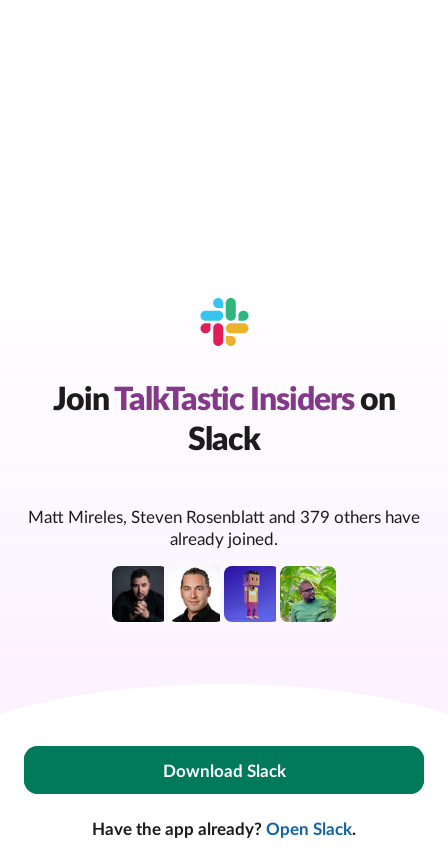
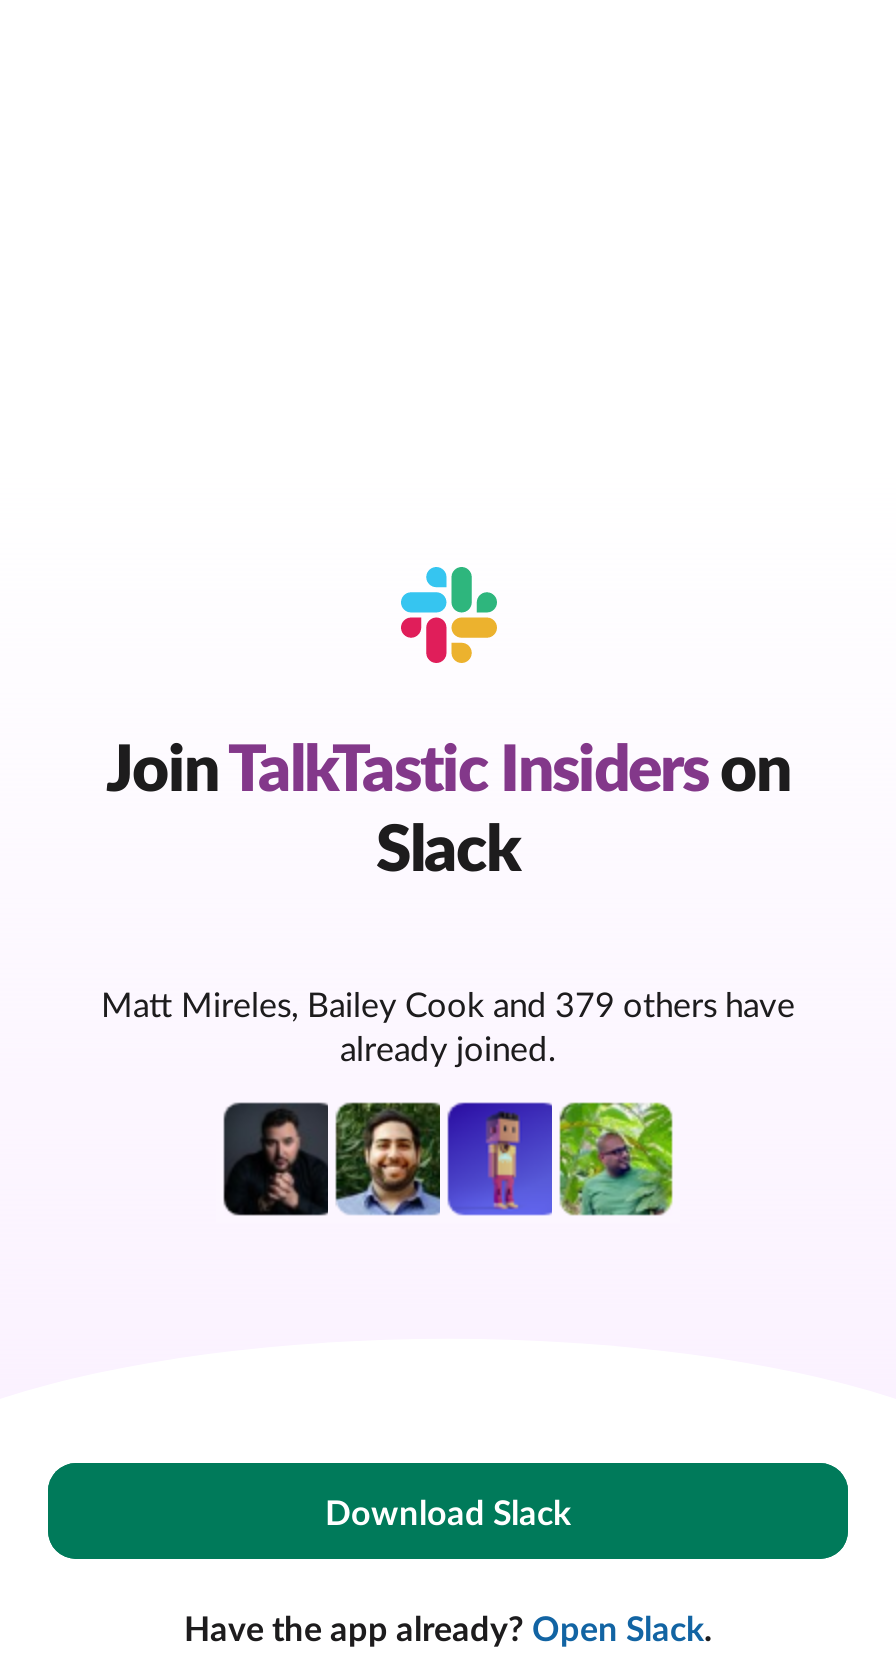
- Matt Mireles, Steven Rosenblatt and 379 others have
+ Matt Mireles, Bailey Cook and 379 others have

- [image]
+ [image]
